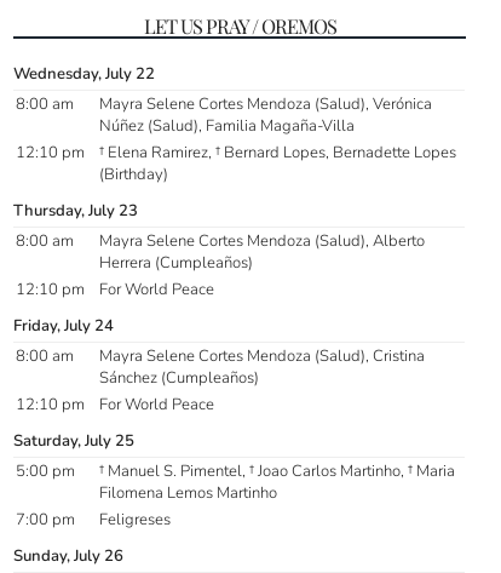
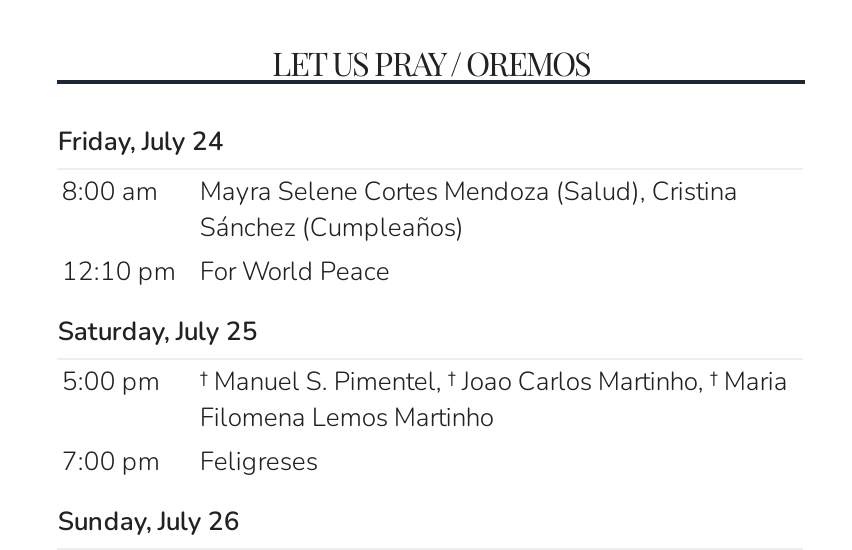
- Wednesday, July 22
- 8:00 am
- Mayra Selene Cortes Mendoza (Salud), Verónica
- Núñez (Salud), Familia Magaña-Villa
- 12:10 pm
- † Elena Ramirez, † Bernard Lopes, Bernadette Lopes
- (Birthday)
- Thursday, July 23
- 8:00 am
- Mayra Selene Cortes Mendoza (Salud), Alberto
- Herrera (Cumpleaños)
- 12:10 pm
- For World Peace
